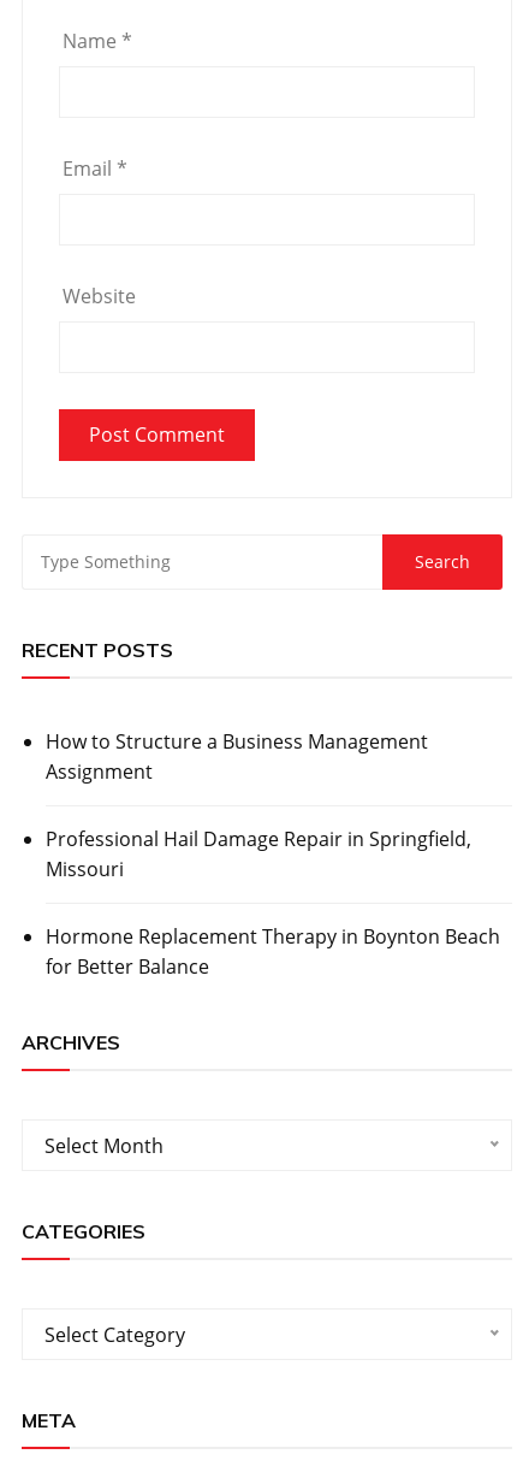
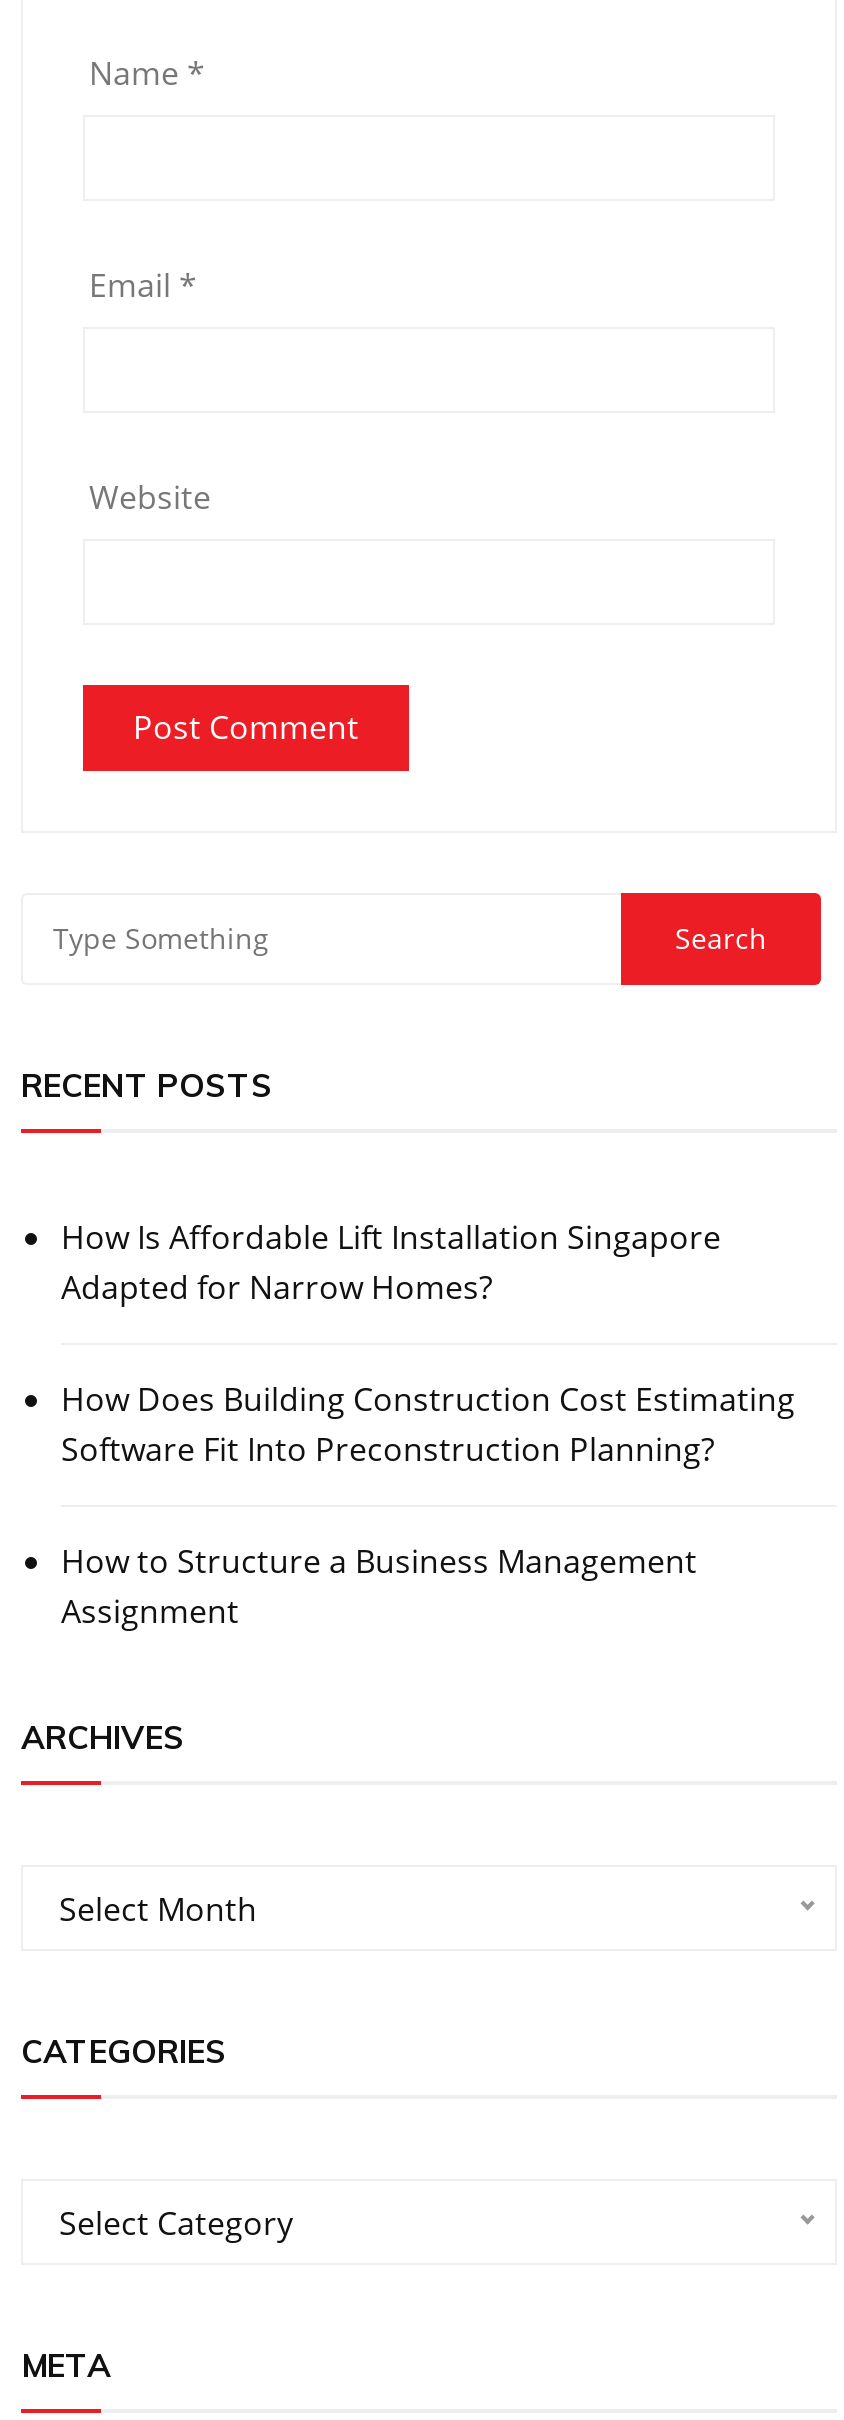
+ How Is Affordable Lift Installation Singapore
+ Adapted for Narrow Homes?
+ How Does Building Construction Cost Estimating
+ Software Fit Into Preconstruction Planning?

moved down: How to Structure a Business Management | Assignment

- Professional Hail Damage Repair in Springfield,
- Missouri
- Hormone Replacement Therapy in Boynton Beach
- for Better Balance
